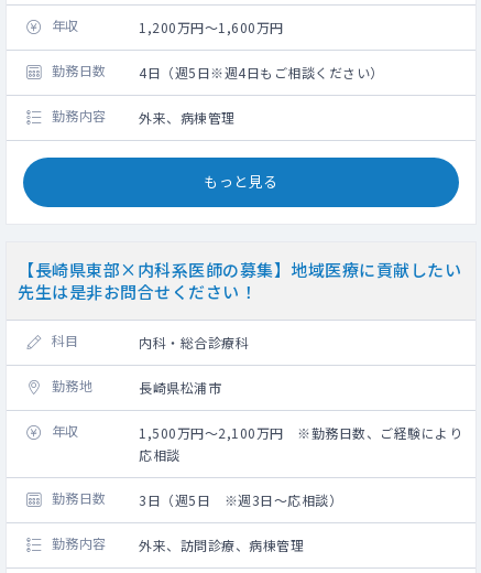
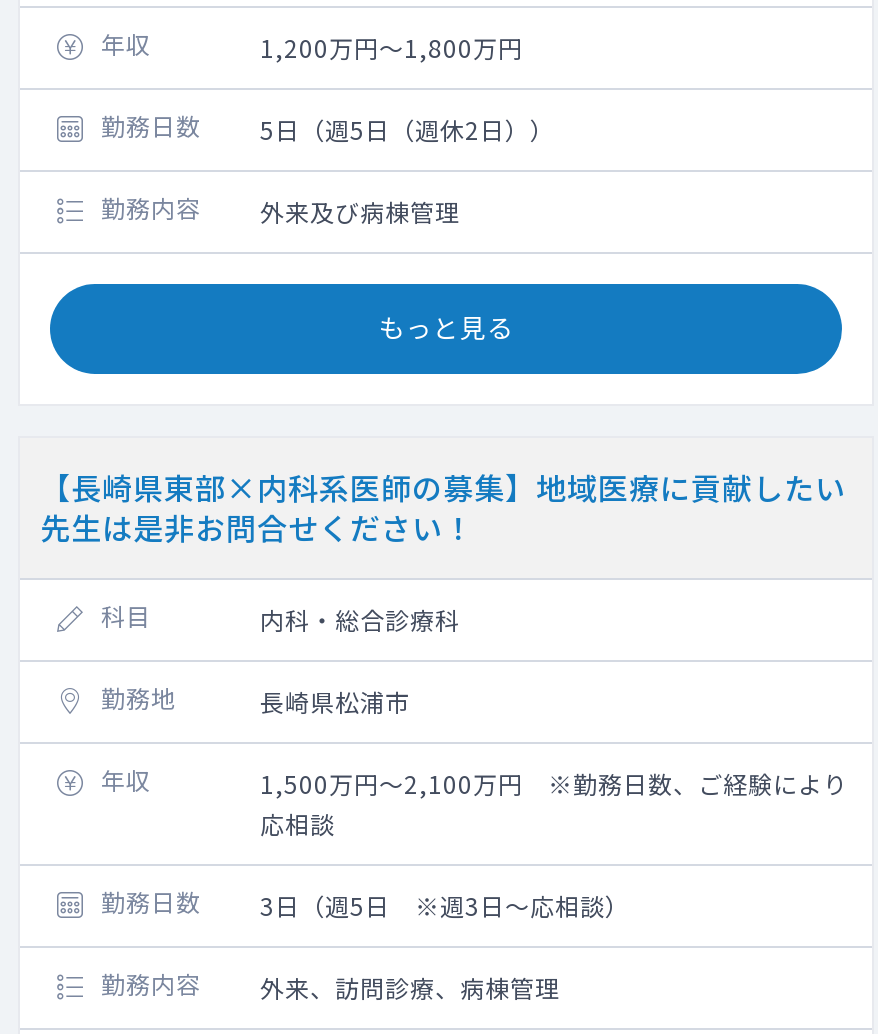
- 1,200万円～1,600万円
+ 1,200万円～1,800万円

- 4日（週5日※週4日もご相談ください）
+ 5日（週5日（週休2日））

- 外来、病棟管理
+ 外来及び病棟管理
